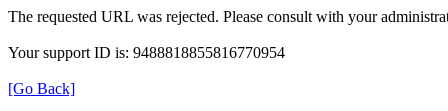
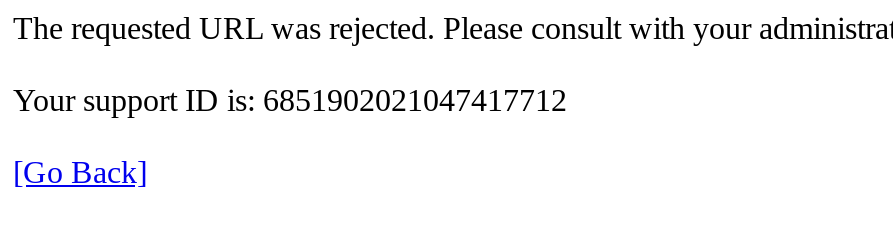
- Your support ID is: 9488818855816770954
+ Your support ID is: 6851902021047417712
